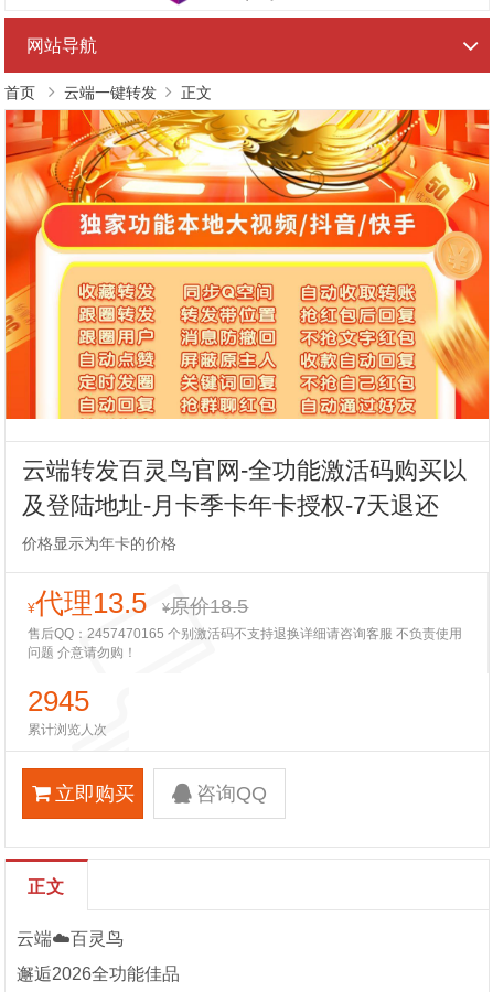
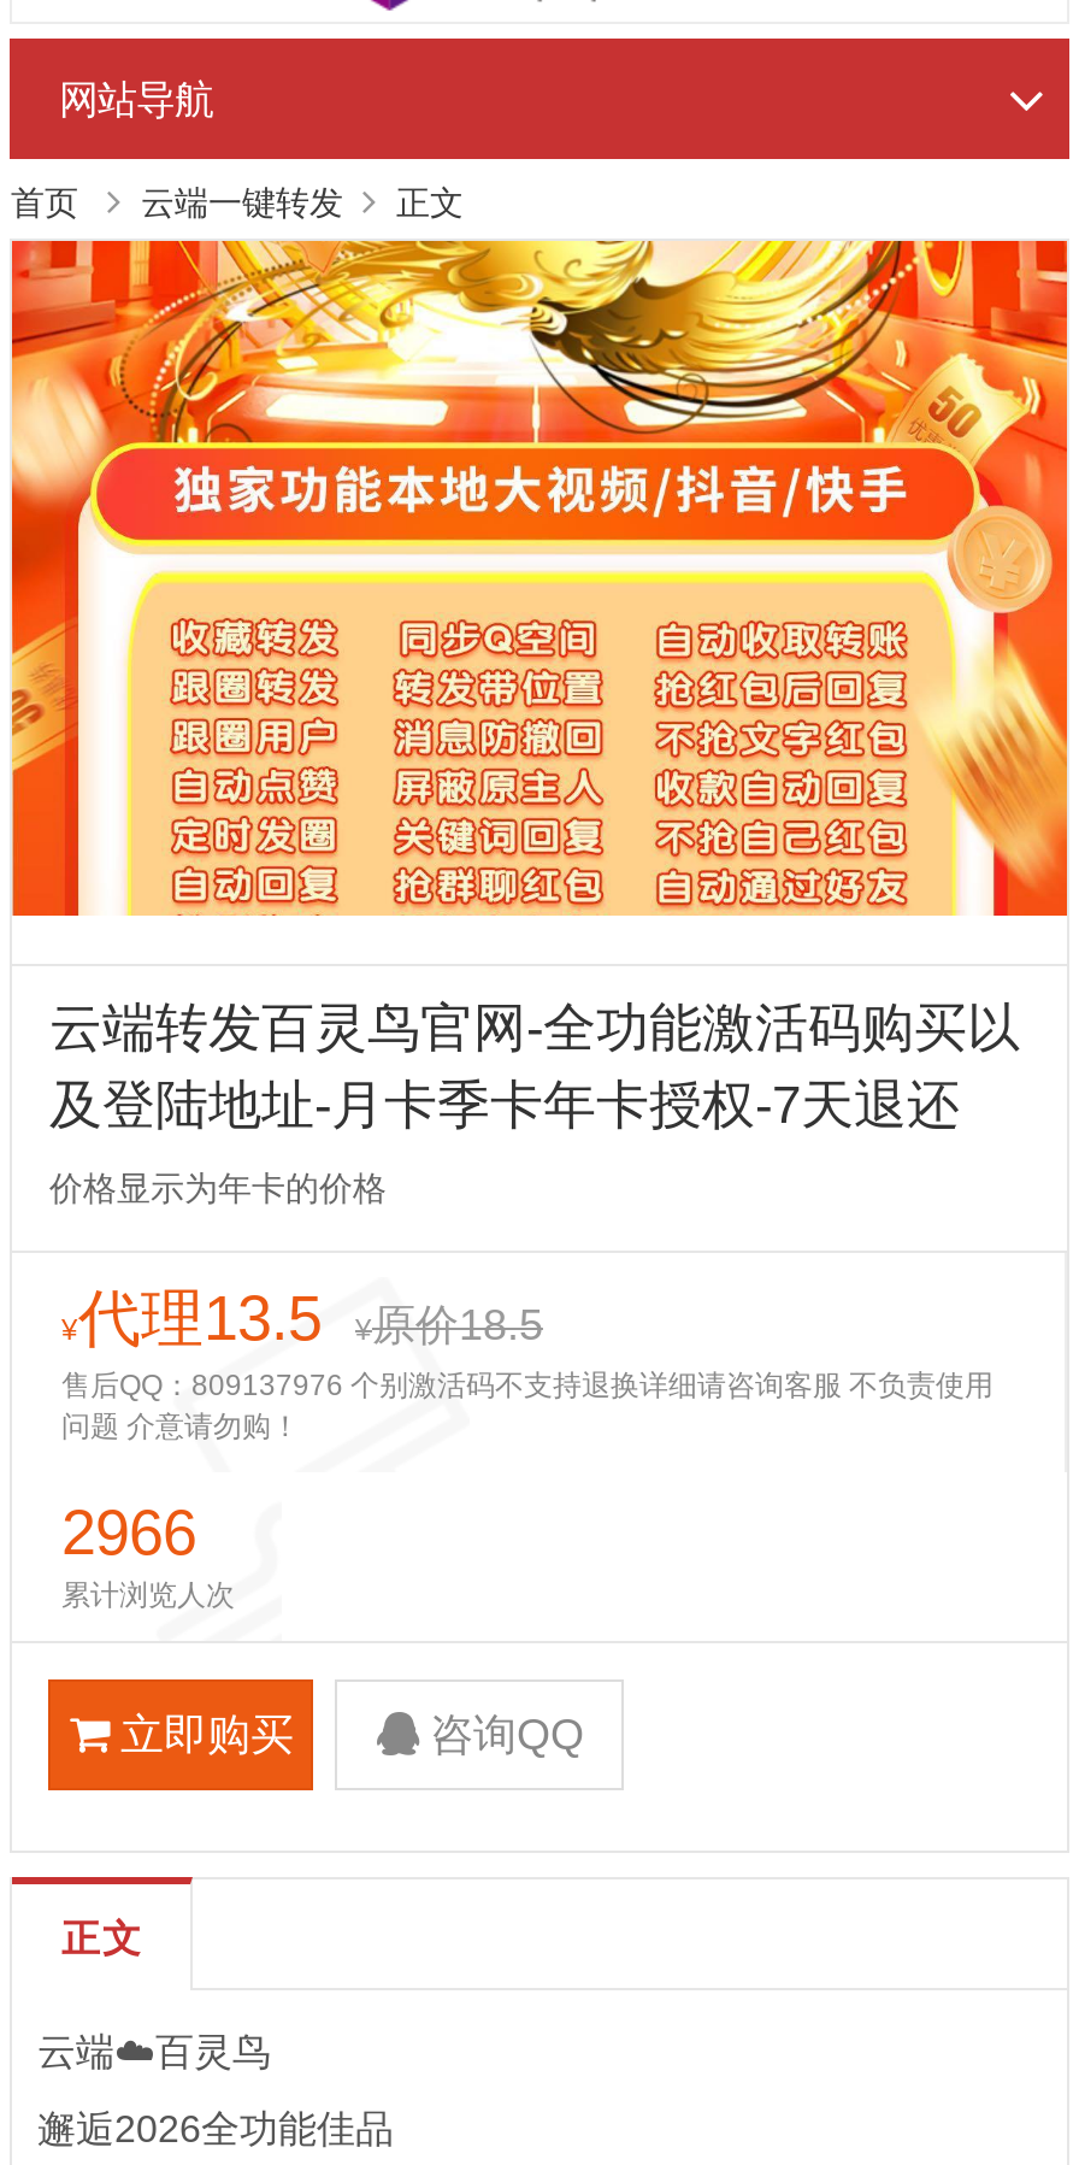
- 售后QQ：2457470165 个别激活码不支持退换详细请咨询客服 不负责使用
+ 售后QQ：809137976 个别激活码不支持退换详细请咨询客服 不负责使用

- 2945
+ 2966
